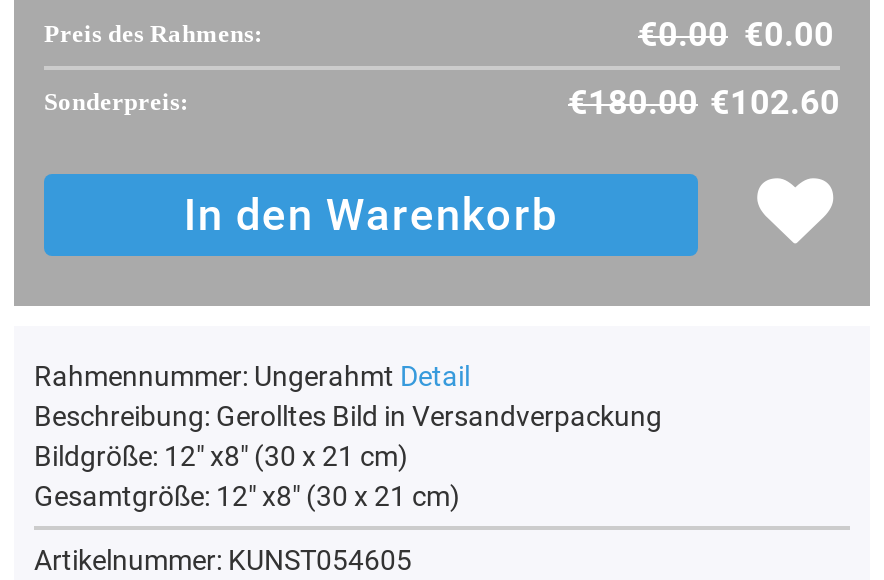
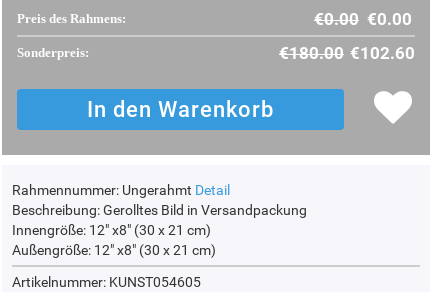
- Beschreibung: Gerolltes Bild in Versandverpackung
+ Beschreibung: Gerolltes Bild in Versandpackung

- Bildgröße: 12" x8" (30 x 21 cm)
+ Innengröße: 12" x8" (30 x 21 cm)

- Gesamtgröße: 12" x8" (30 x 21 cm)
+ Außengröße: 12" x8" (30 x 21 cm)
